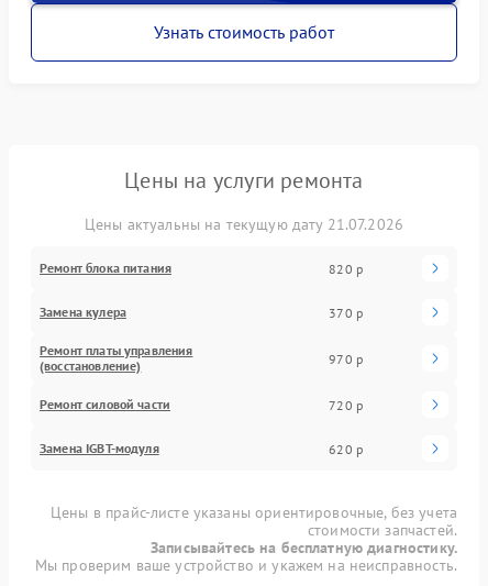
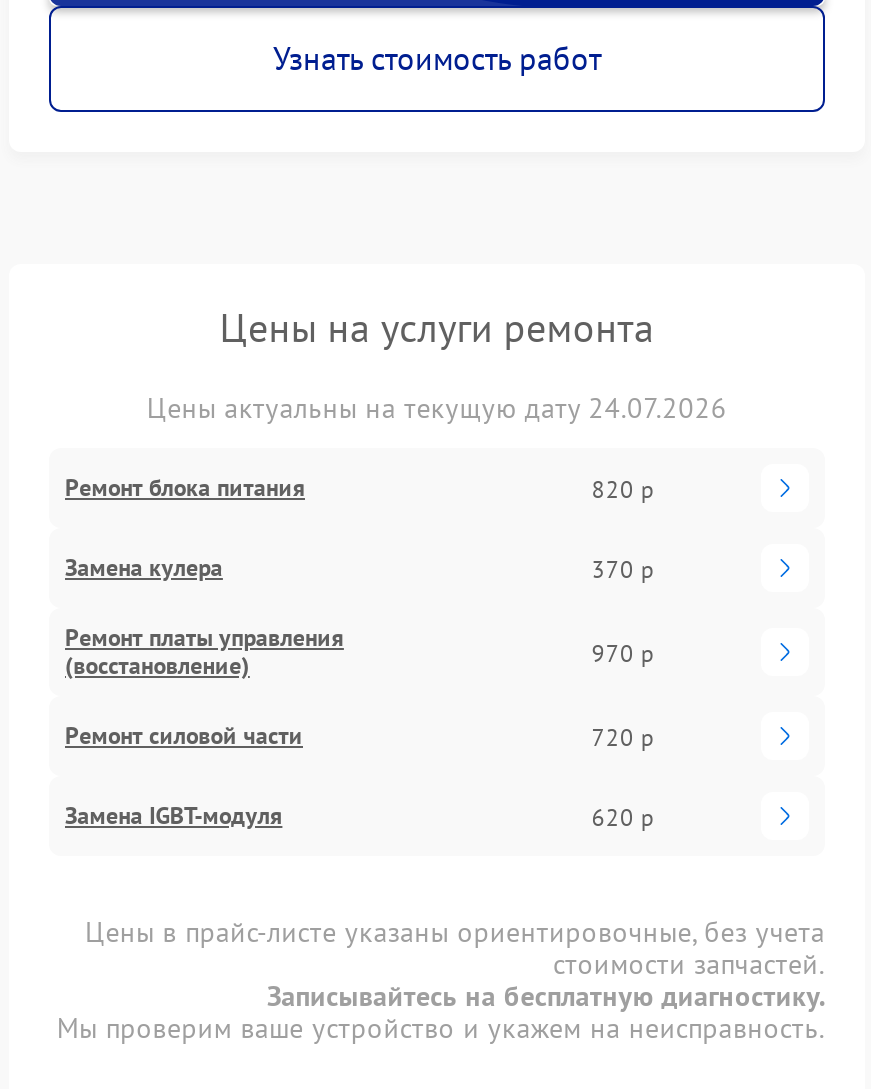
- Цены актуальны на текущую дату 21.07.2026
+ Цены актуальны на текущую дату 24.07.2026
